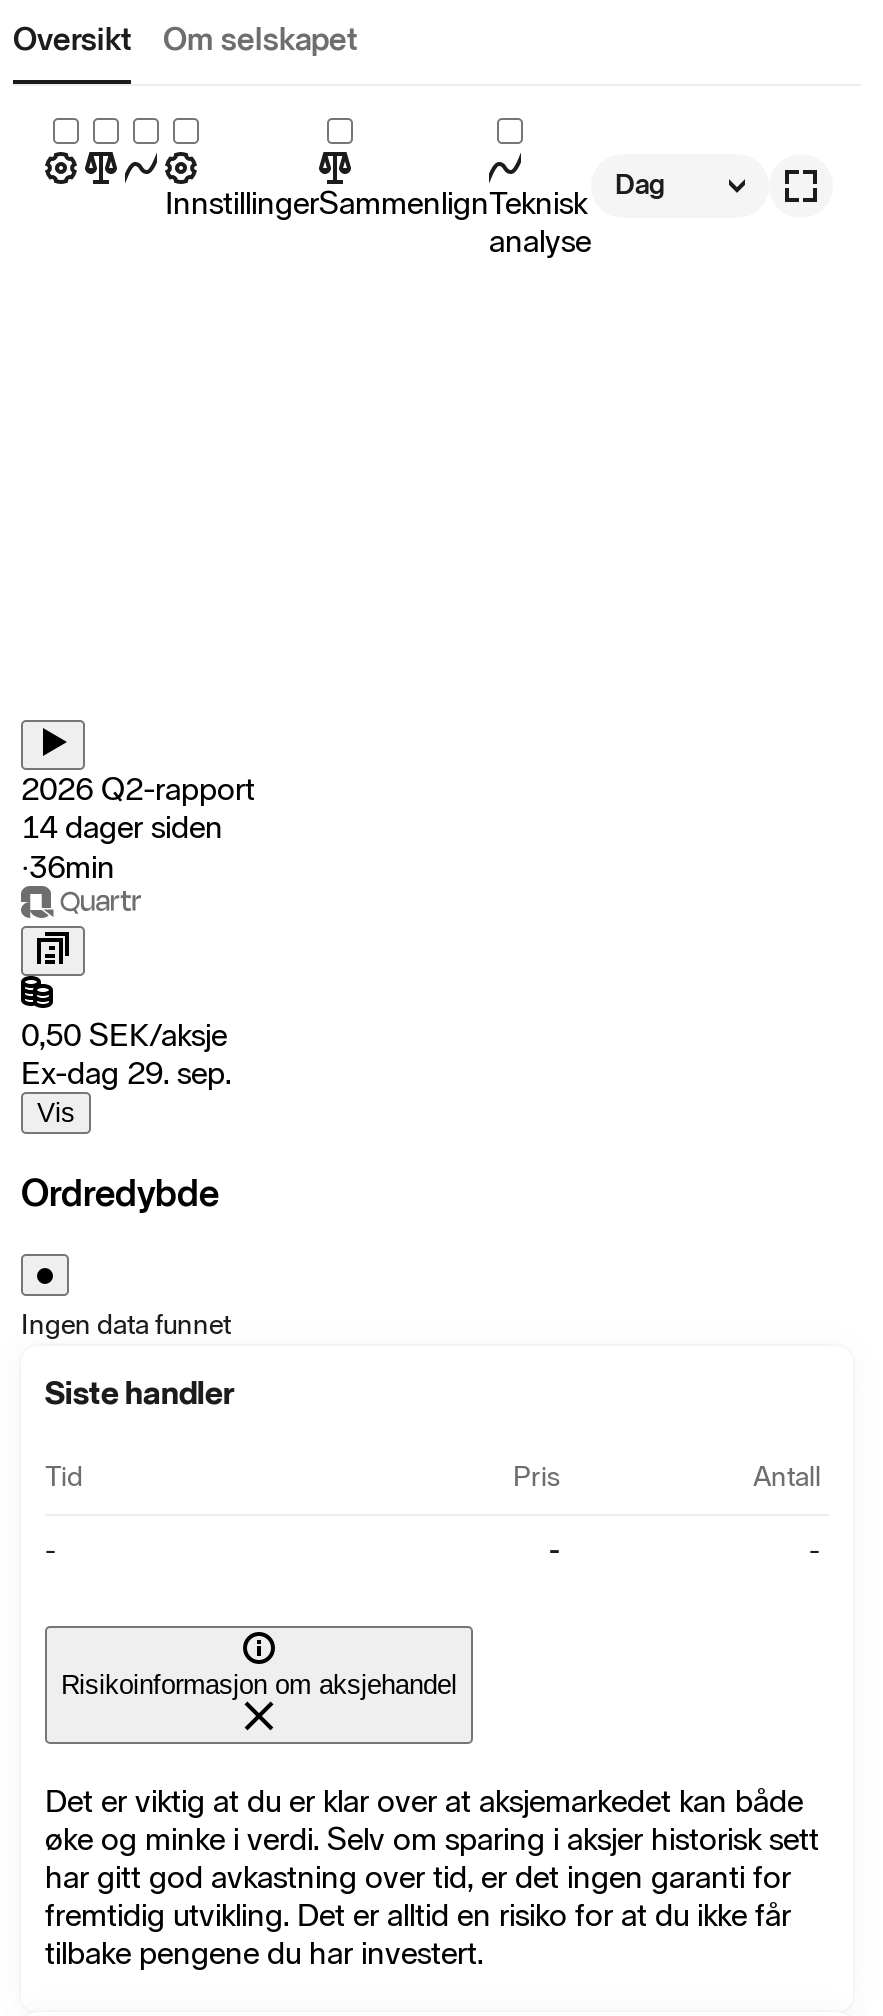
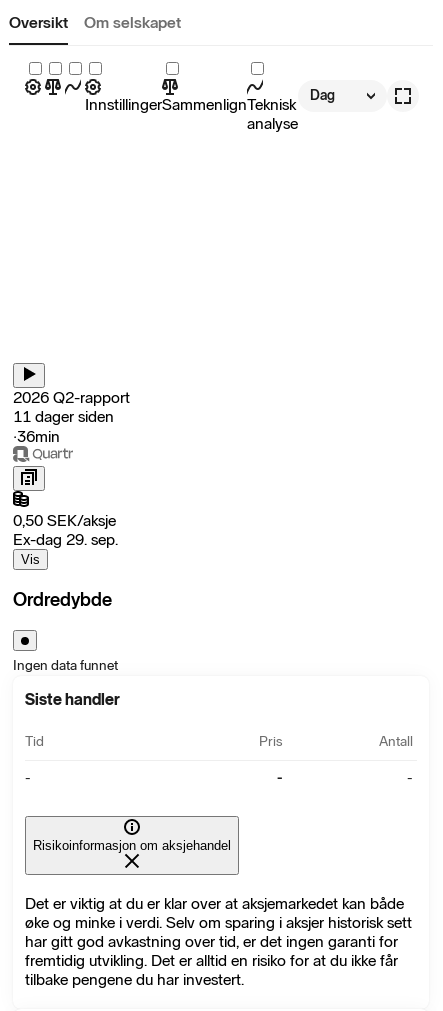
- 14 dager siden
+ 11 dager siden
